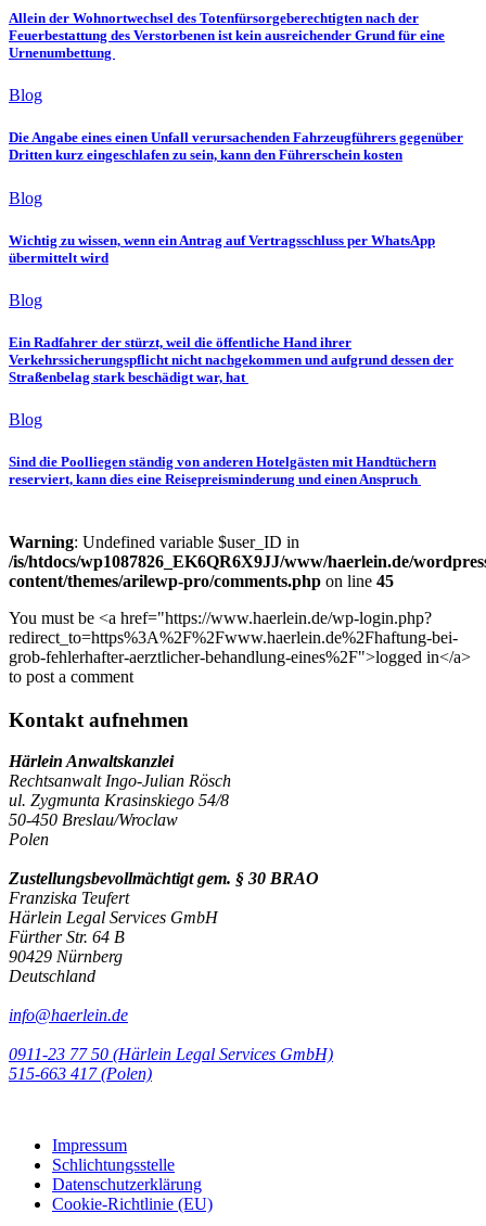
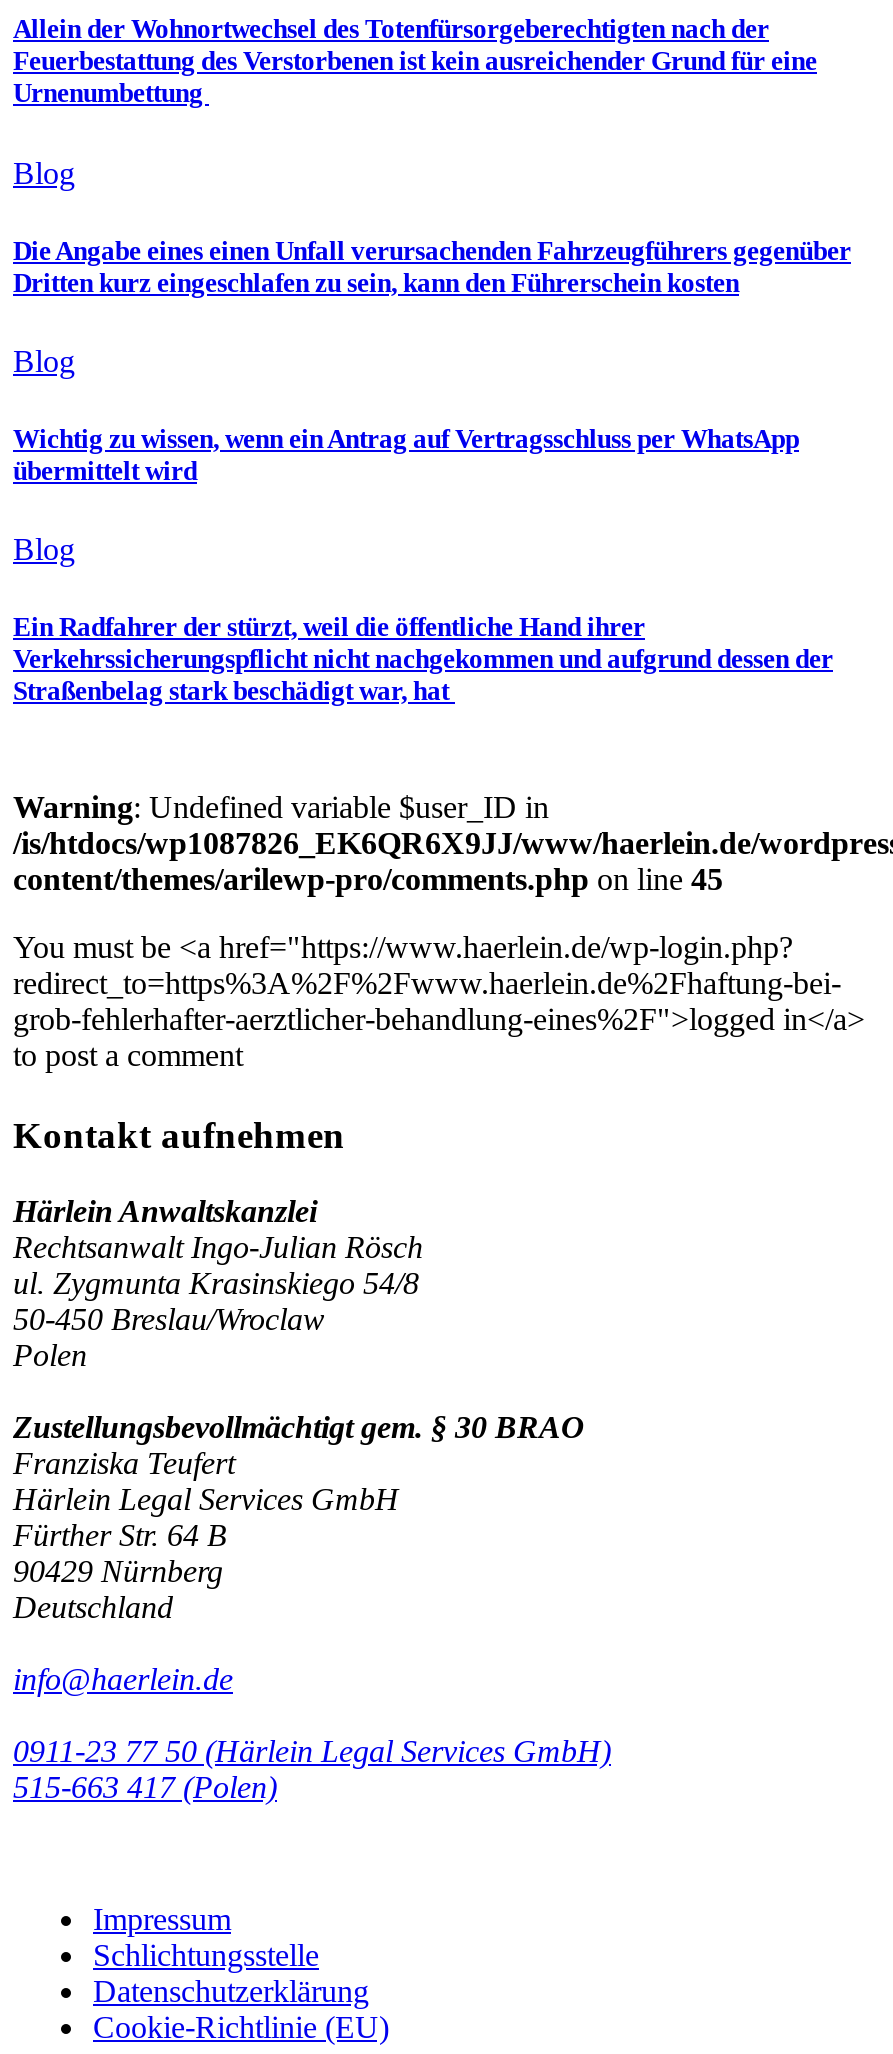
- Blog
- Sind die Poolliegen ständig von anderen Hotelgästen mit Handtüchern
- reserviert, kann dies eine Reisepreisminderung und einen Anspruch
